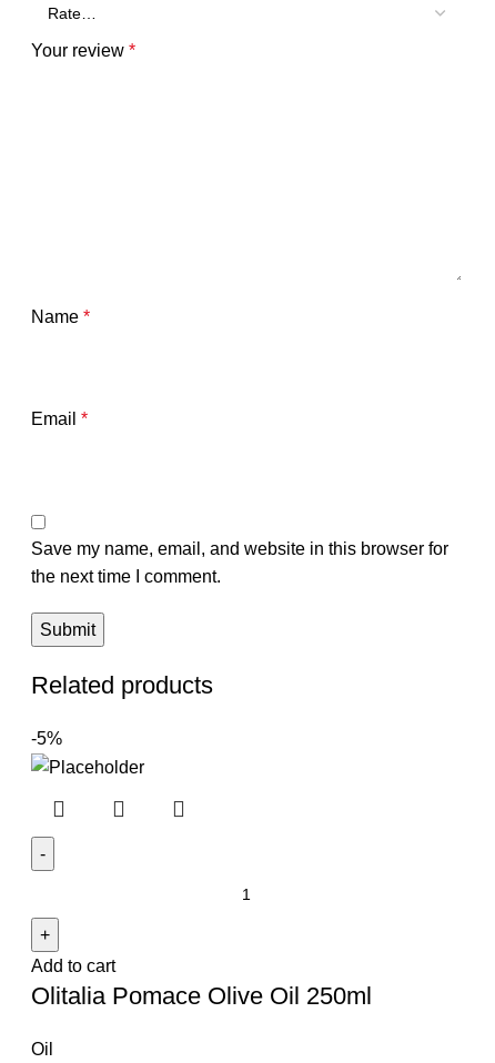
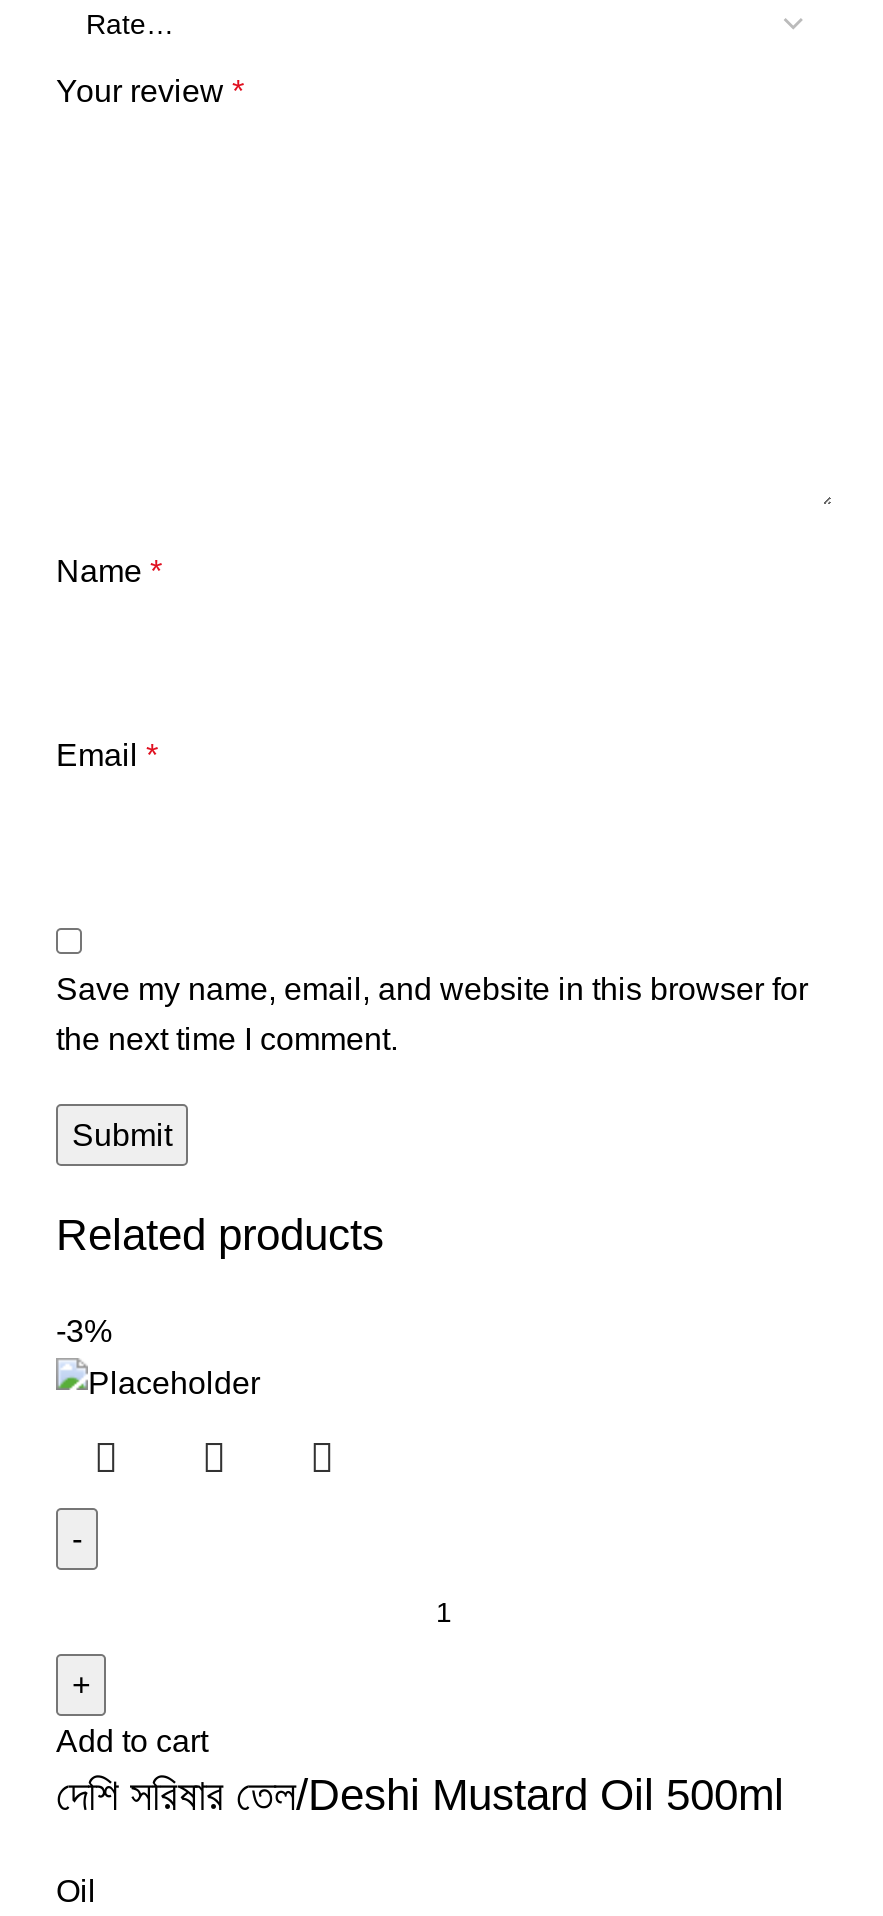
- -5%
+ -3%

- Olitalia Pomace Olive Oil 250ml
+ দেশি সরিষার তেল/Deshi Mustard Oil 500ml
